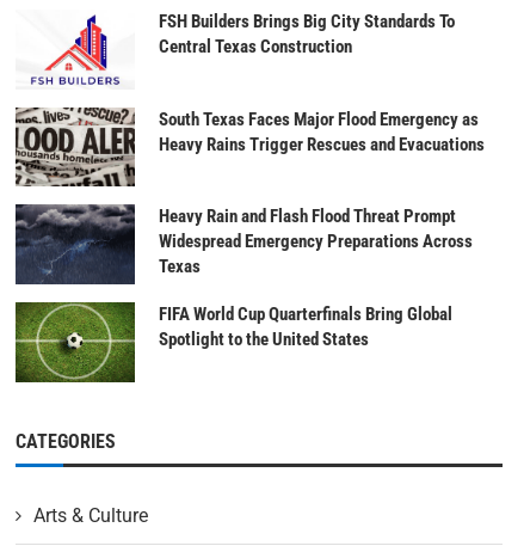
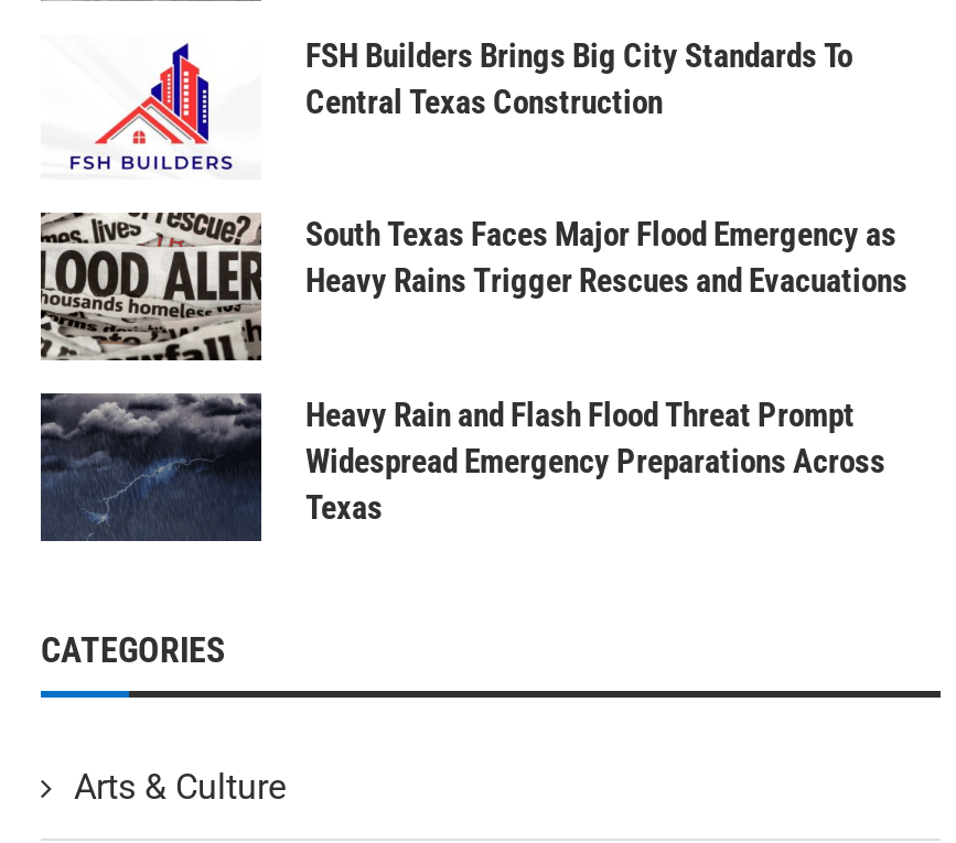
- [image]
- FIFA World Cup Quarterfinals Bring Global
- Spotlight to the United States
